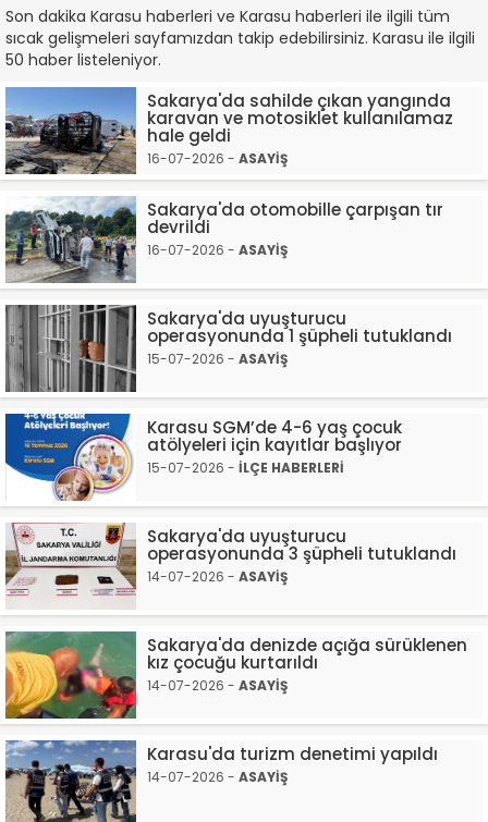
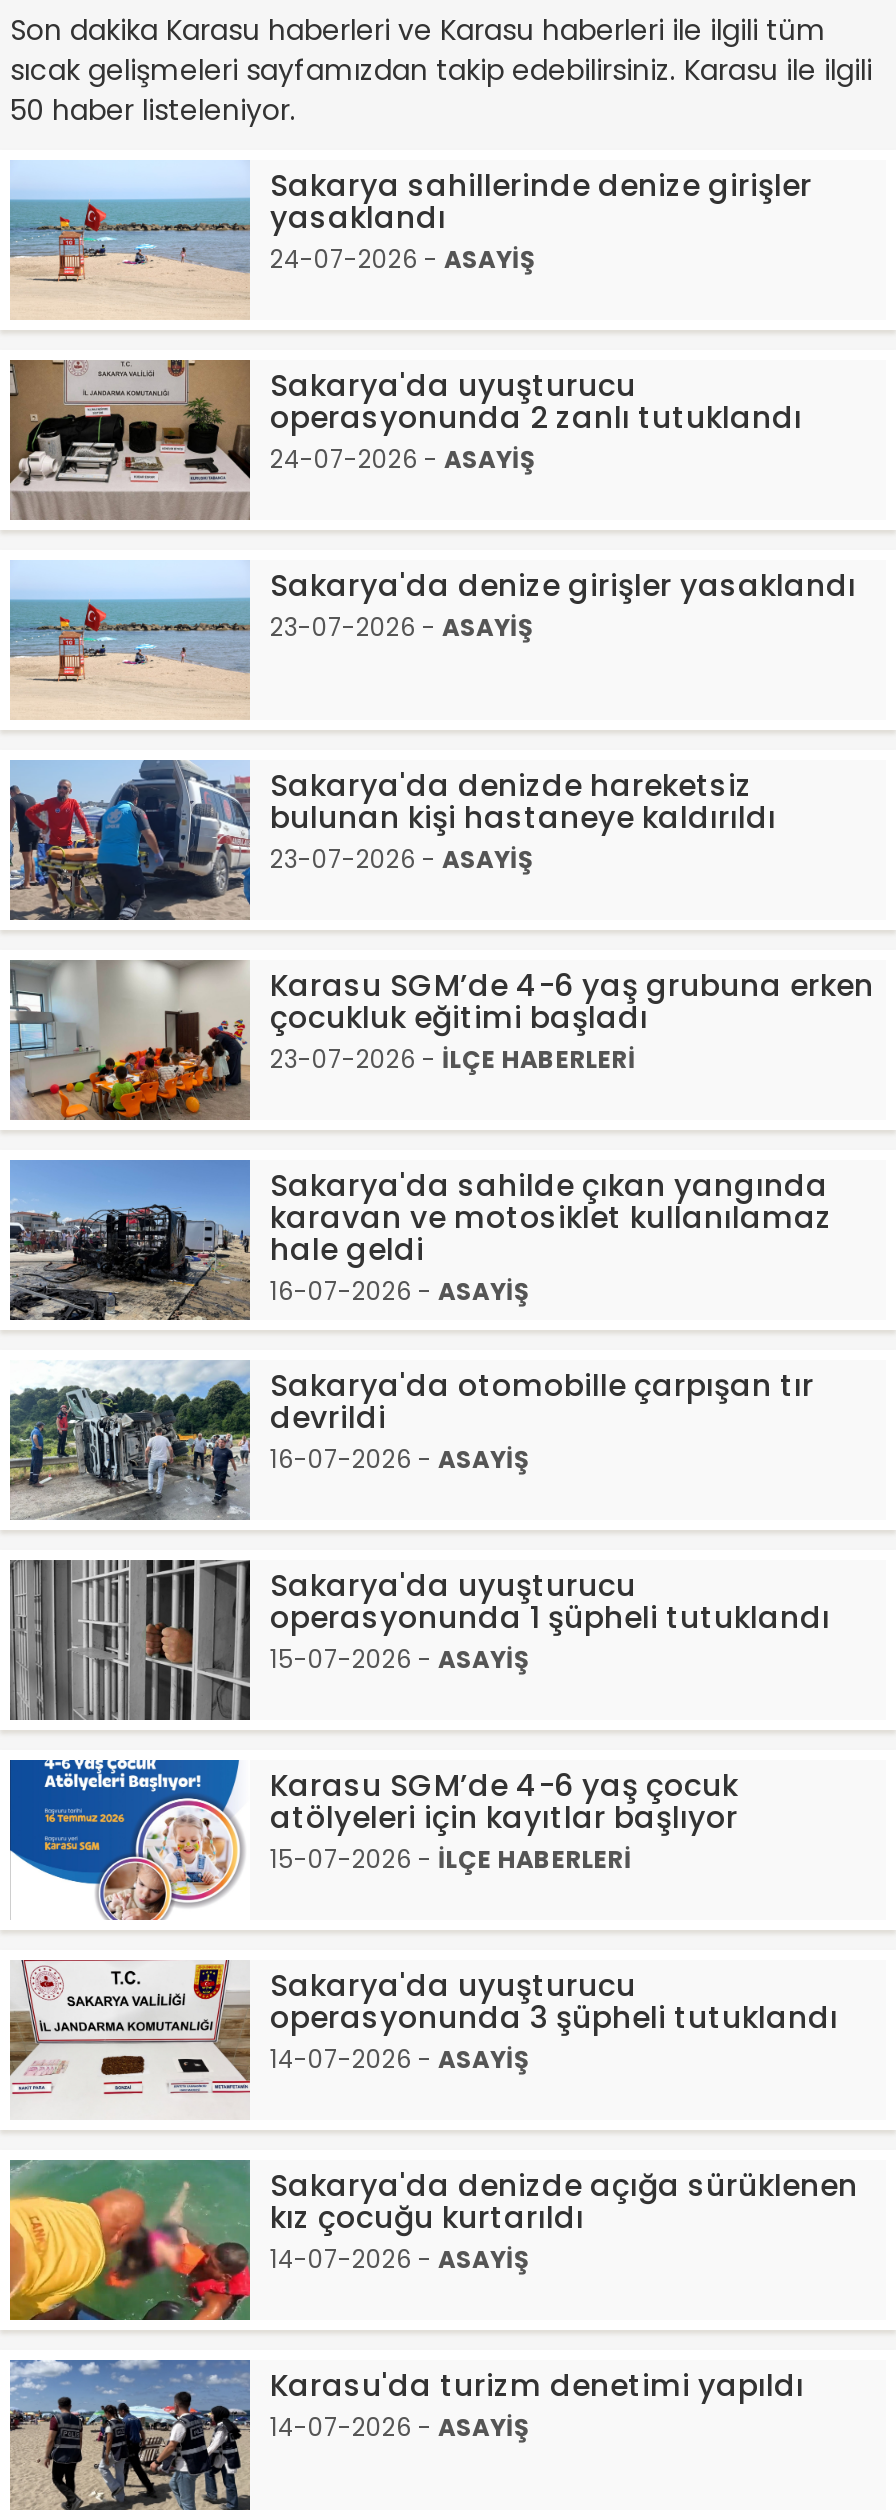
+ [image]
+ Sakarya sahillerinde denize girişler
+ yasaklandı
+ 24-07-2026 - ASAYİŞ
+ Sakarya'da uyuşturucu
+ operasyonunda 2 zanlı tutuklandı
+ 24-07-2026 - ASAYİŞ
+ Sakarya'da denize girişler yasaklandı
+ 23-07-2026 - ASAYİŞ

+ [image]

+ [image]

+ [image]

+ [image]
+ Sakarya'da denizde hareketsiz
+ bulunan kişi hastaneye kaldırıldı
+ 23-07-2026 - ASAYİŞ
+ Karasu SGM’de 4-6 yaş grubuna erken
+ çocukluk eğitimi başladı
+ 23-07-2026 - İLÇE HABERLERİ
